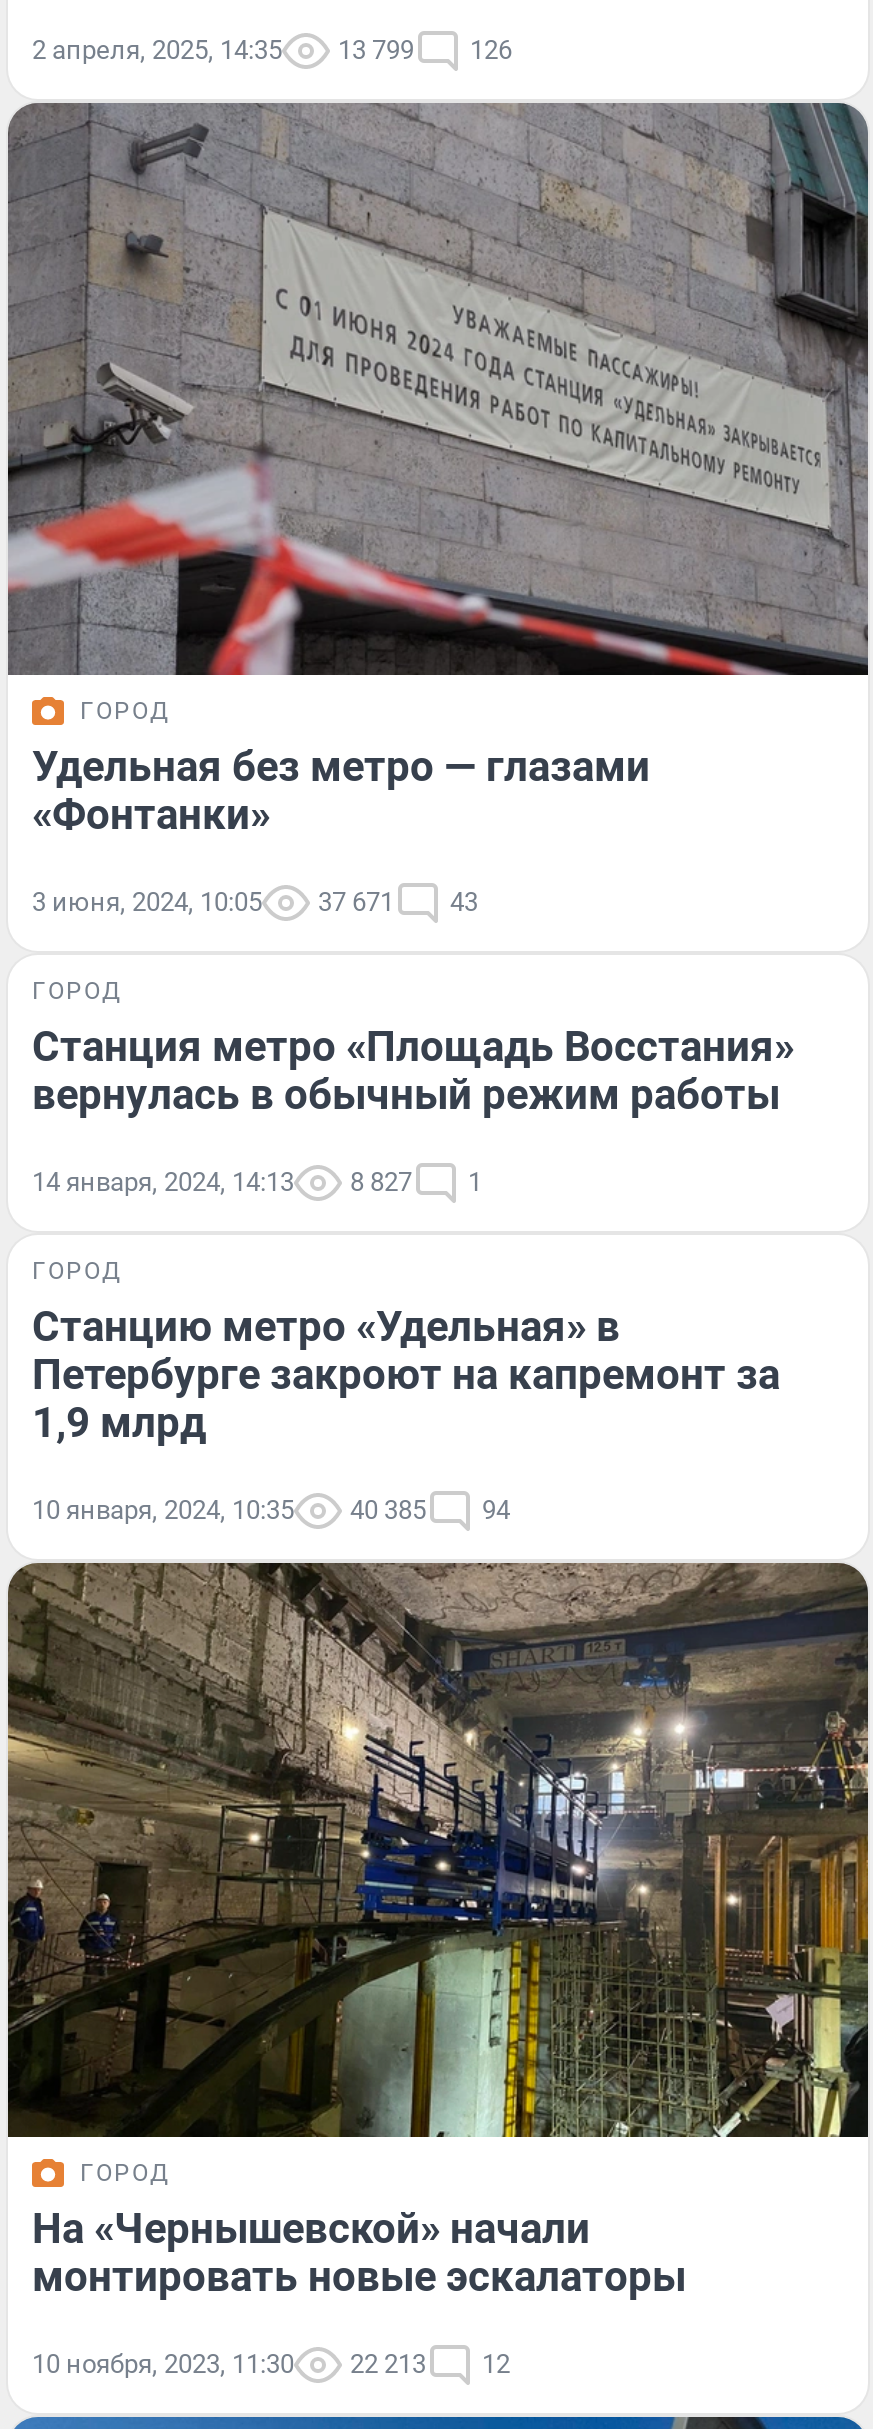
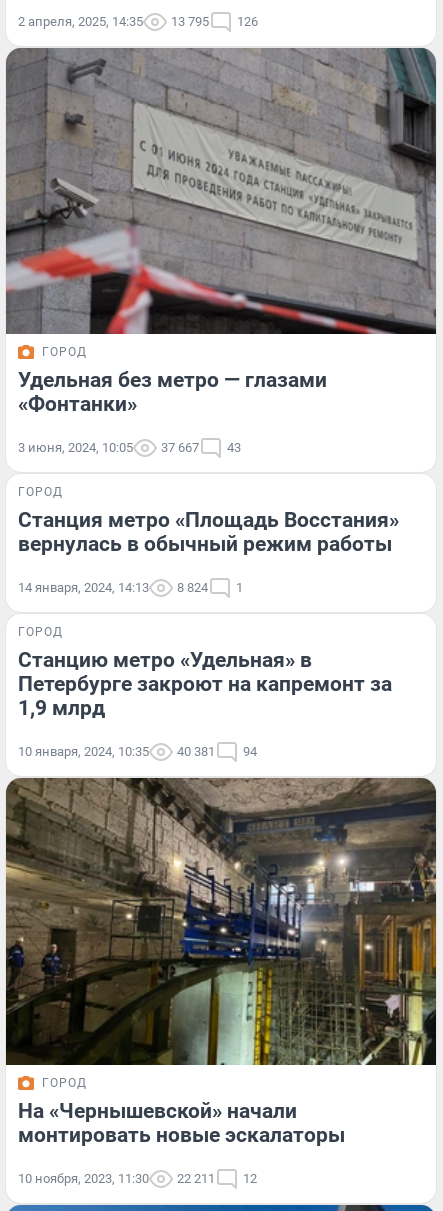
- 2 апреля, 2025, 14:35 13 799 126
+ 2 апреля, 2025, 14:35 13 795 126

- 3 июня, 2024, 10:05 37 671 43
+ 3 июня, 2024, 10:05 37 667 43

- 14 января, 2024, 14:13 8 827 1
+ 14 января, 2024, 14:13 8 824 1

- 10 января, 2024, 10:35 40 385 94
+ 10 января, 2024, 10:35 40 381 94

- 10 ноября, 2023, 11:30 22 213 12
+ 10 ноября, 2023, 11:30 22 211 12
